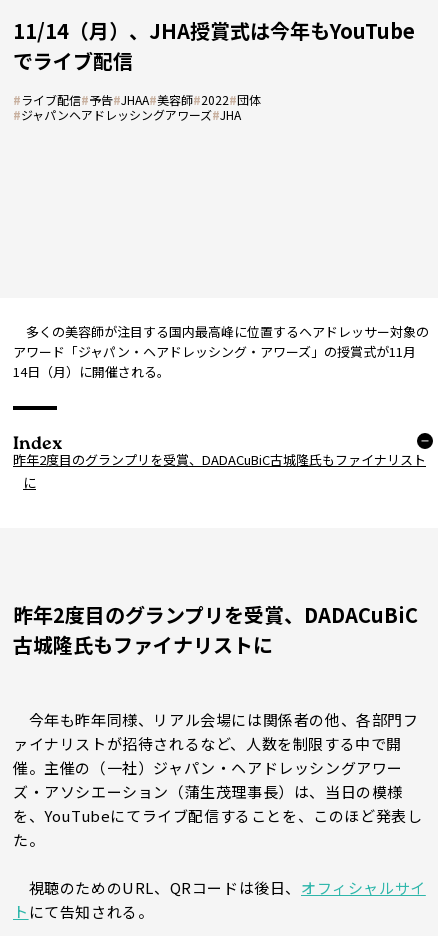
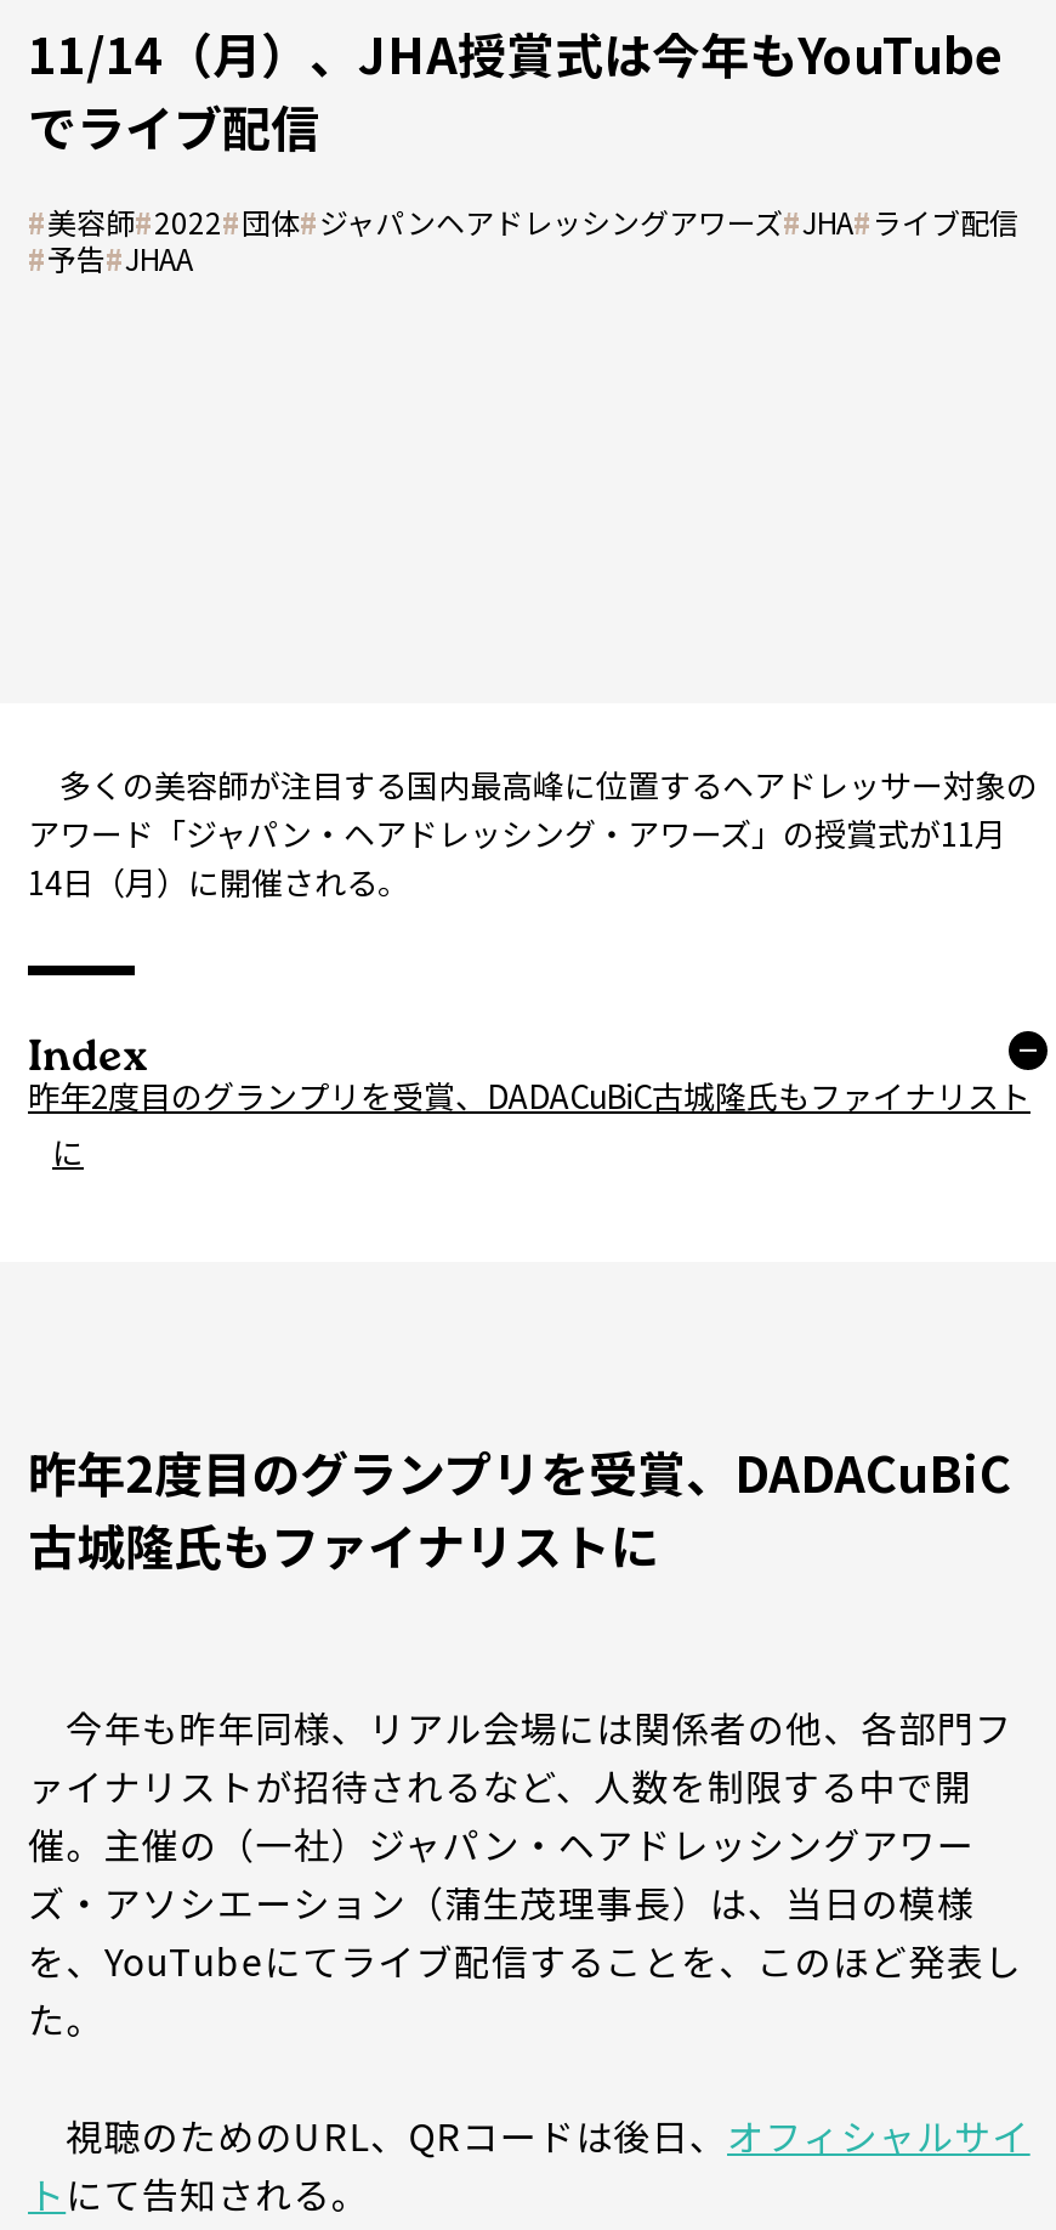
- #ライブ配信#予告#JHAA #美容師#2022 #団体
- #ジャパンヘアドレッシングアワーズ#JHA
+ #美容師#2022 #団体#ジャパンヘアドレッシングアワーズ#JHA #ライブ配信
+ #予告#JHAA
